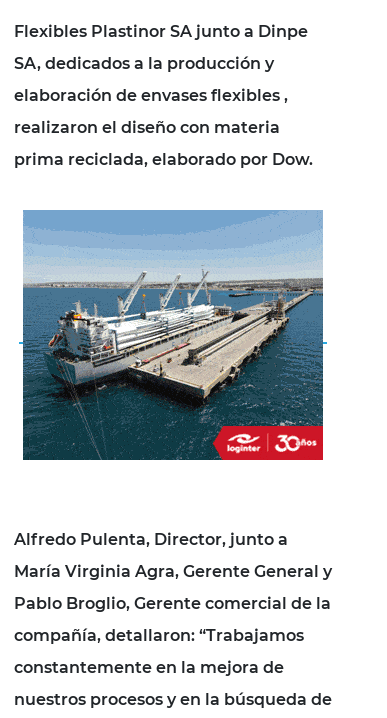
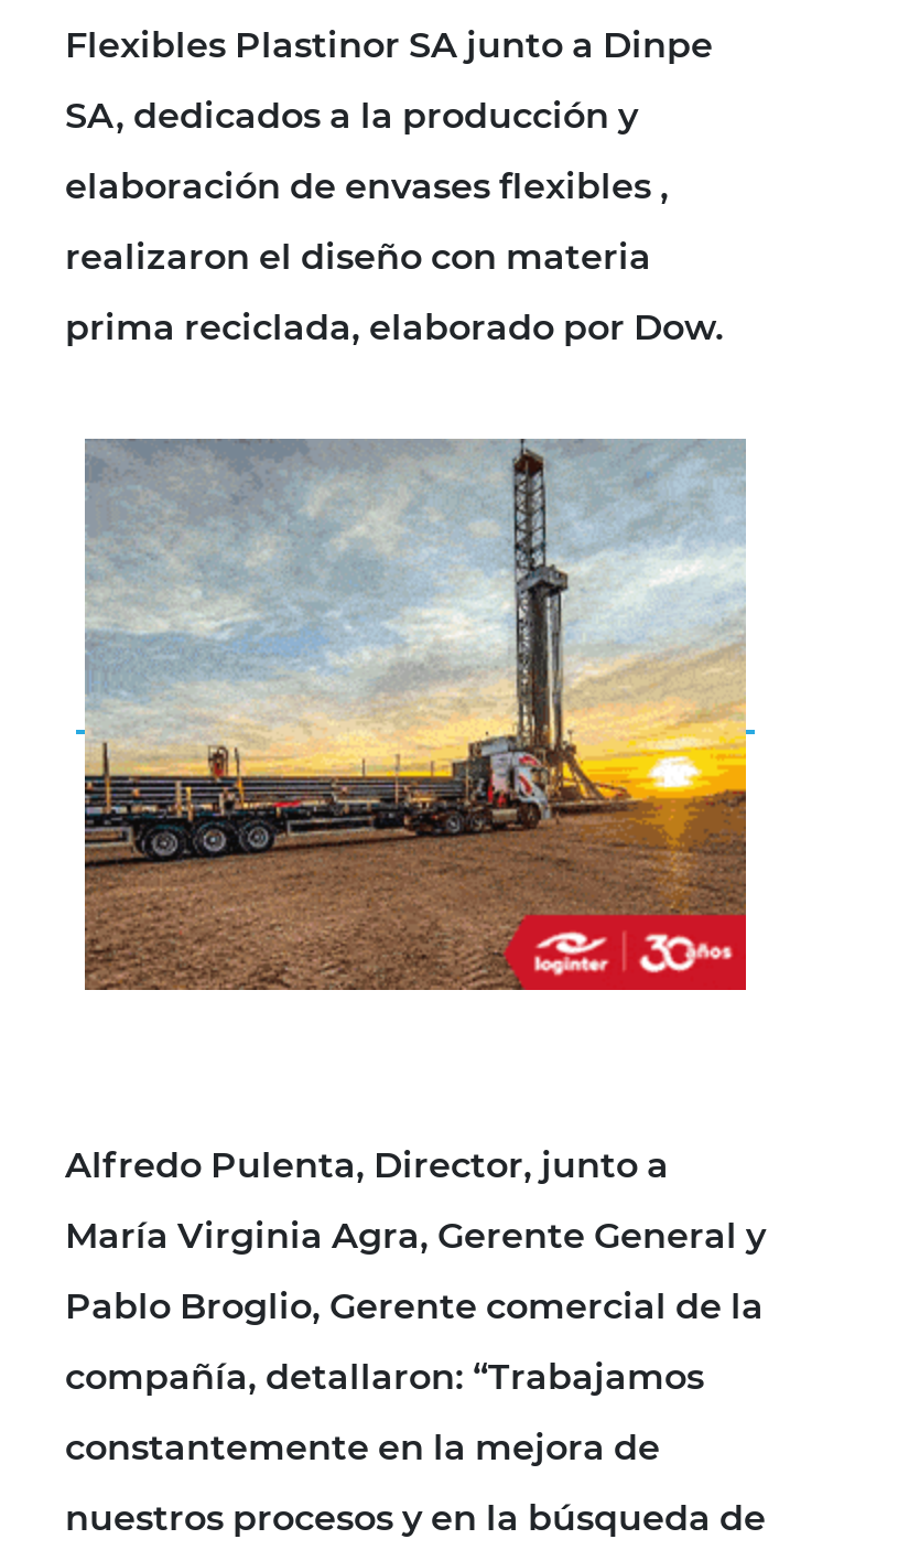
- [image]
+ [image]
